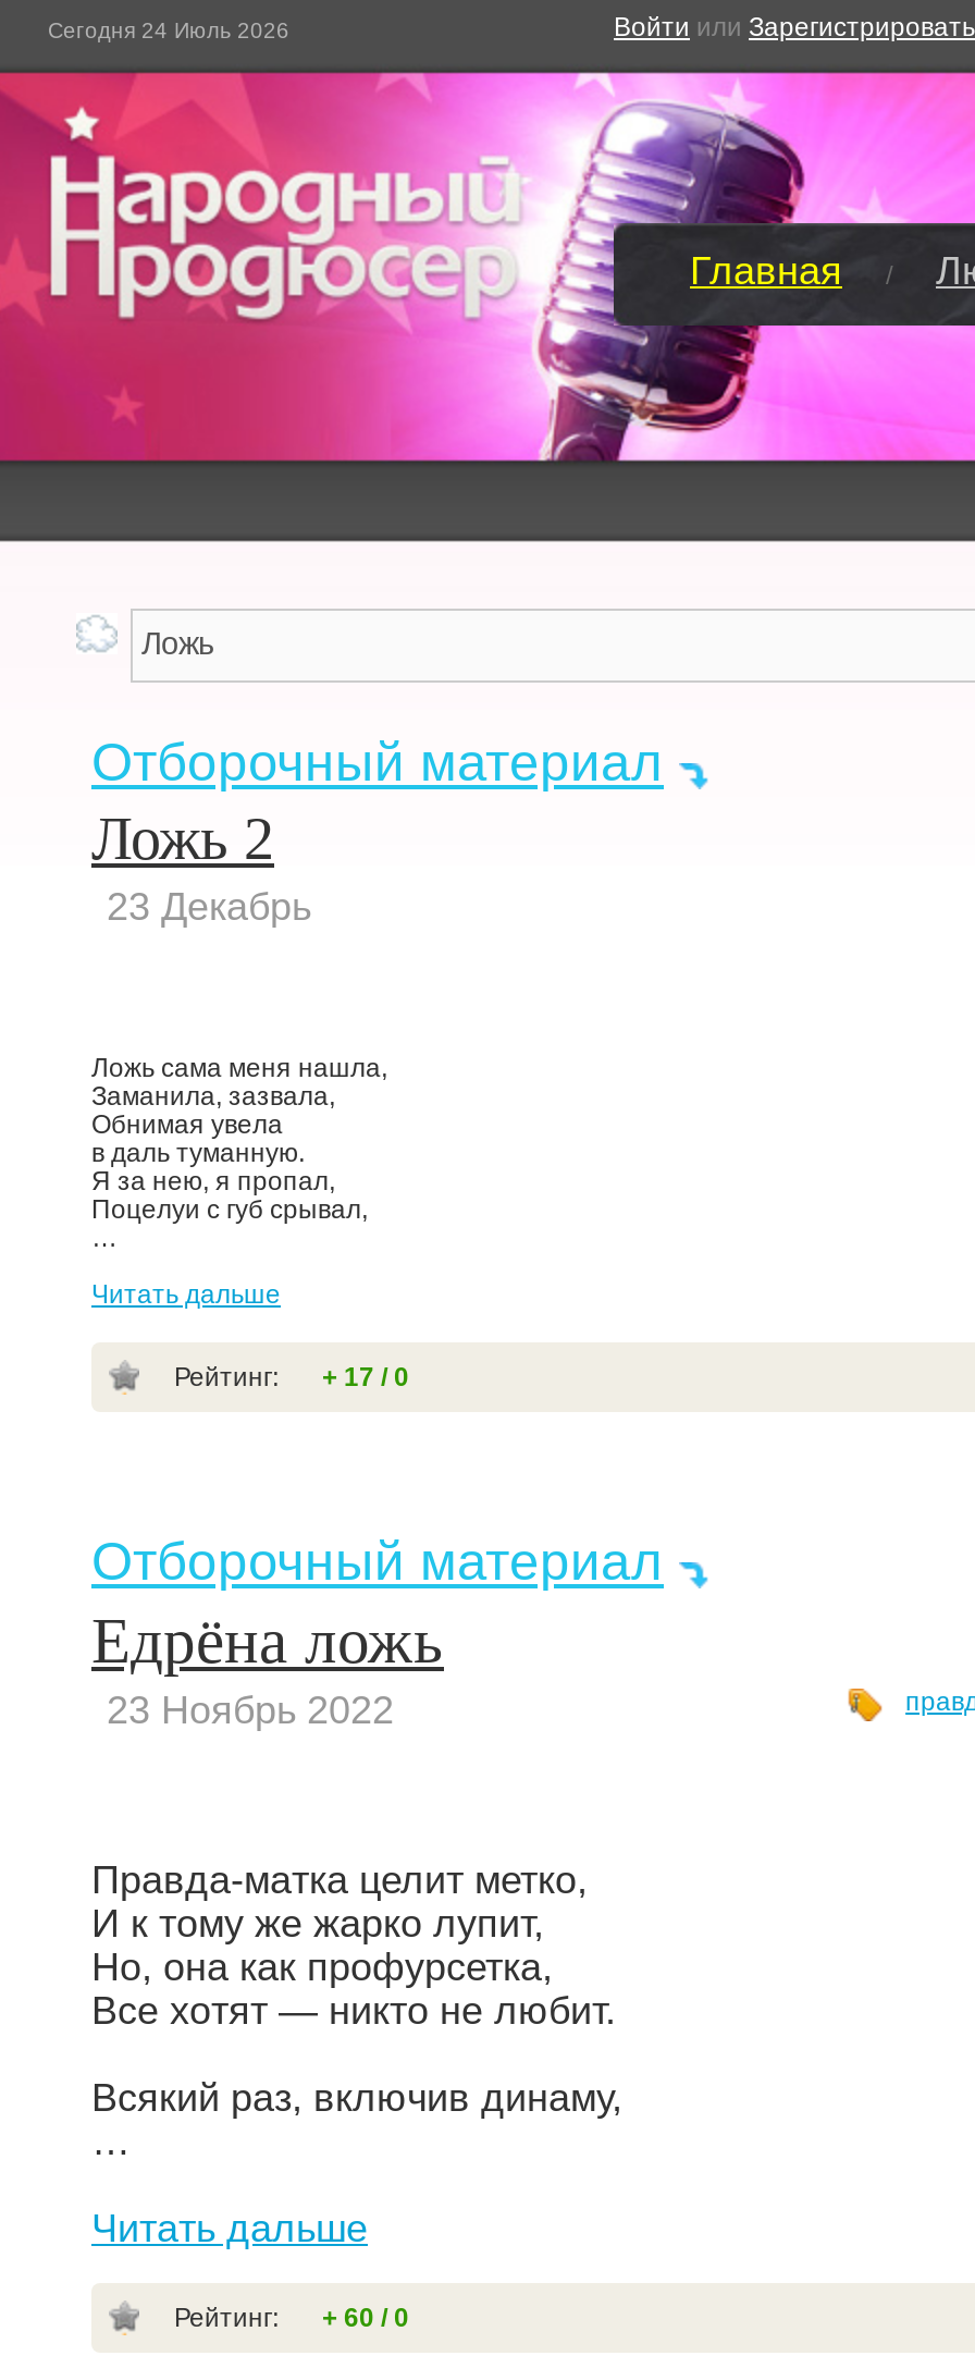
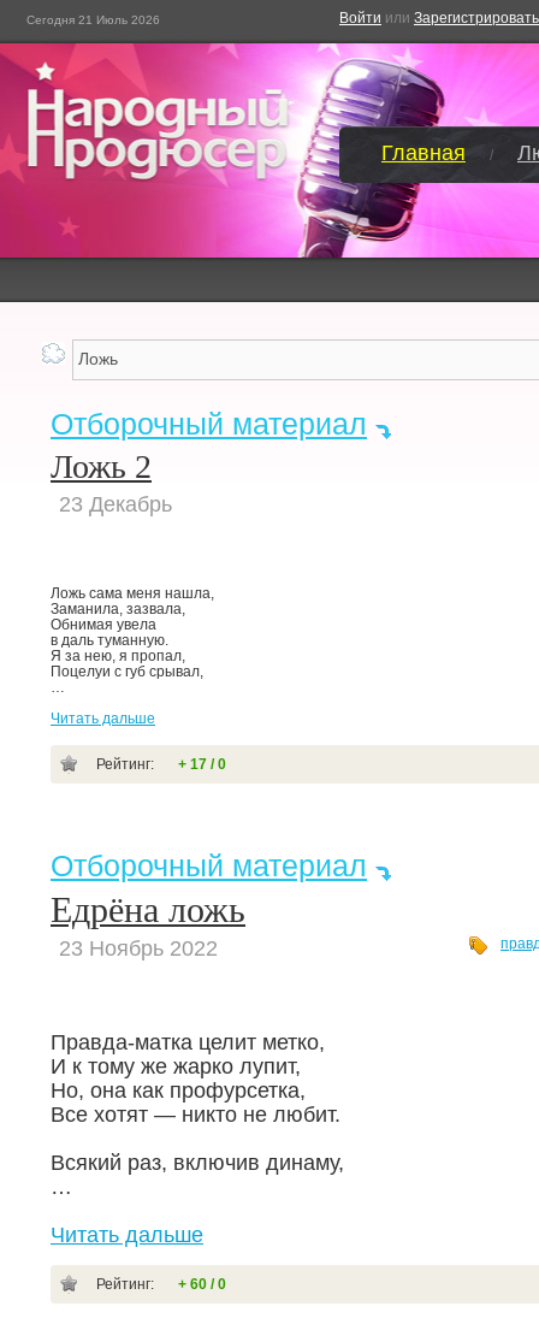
- Сегодня 24 Июль 2026
+ Сегодня 21 Июль 2026
